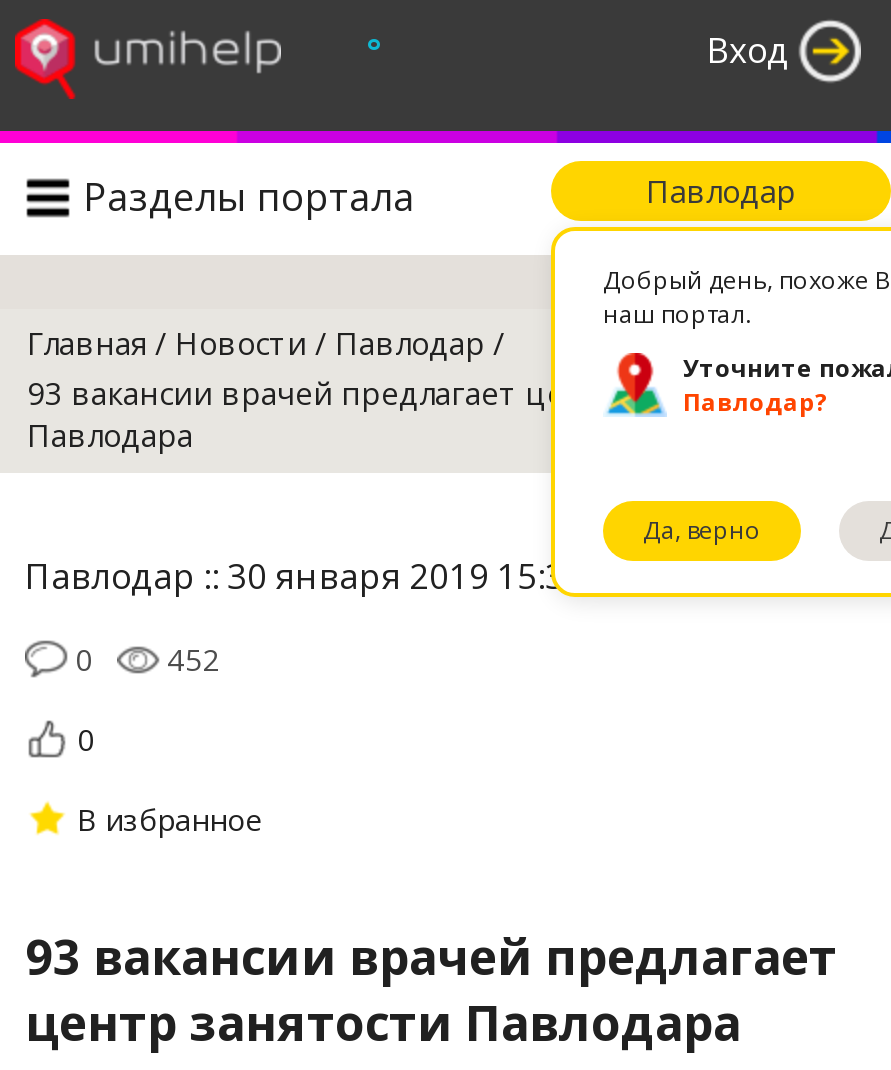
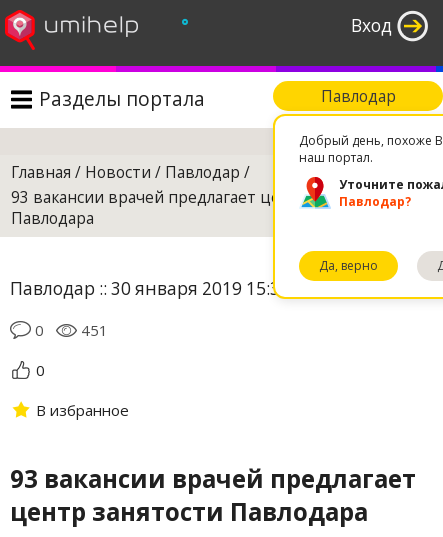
- 0 452
+ 0 451
